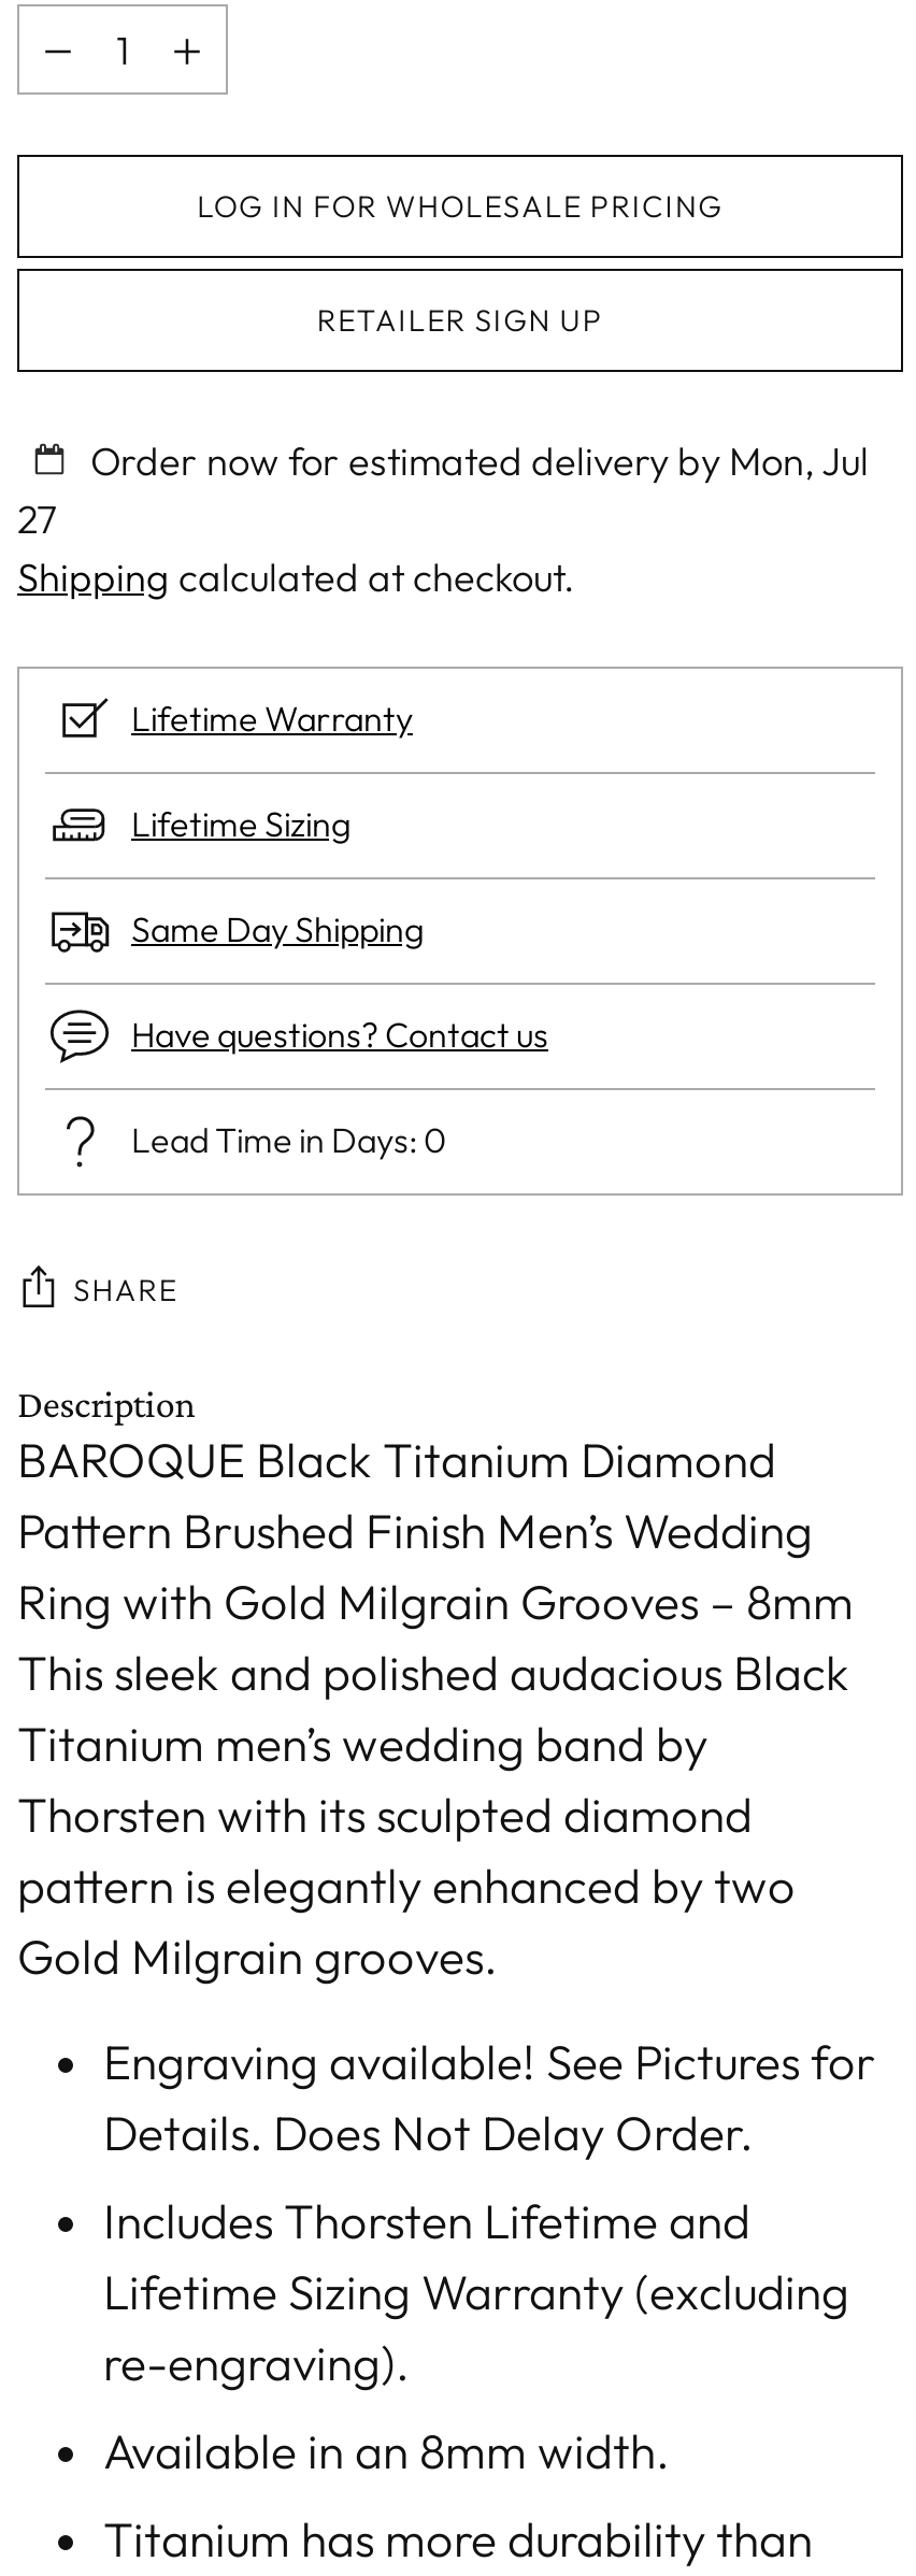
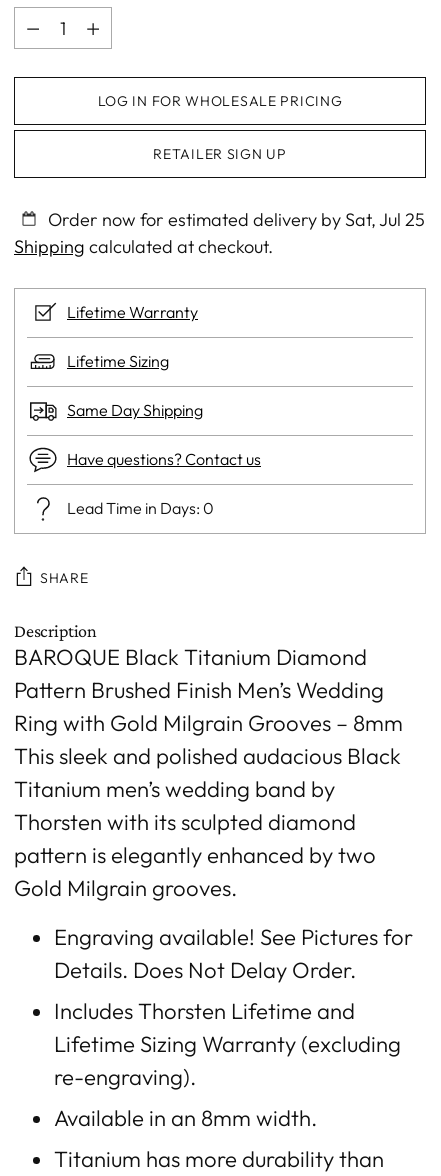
- Order now for estimated delivery by Mon, Jul
- 27
+ Order now for estimated delivery by Sat, Jul 25
